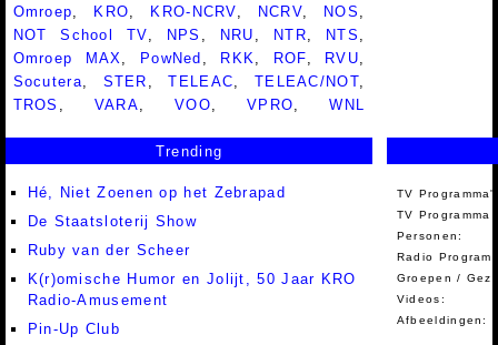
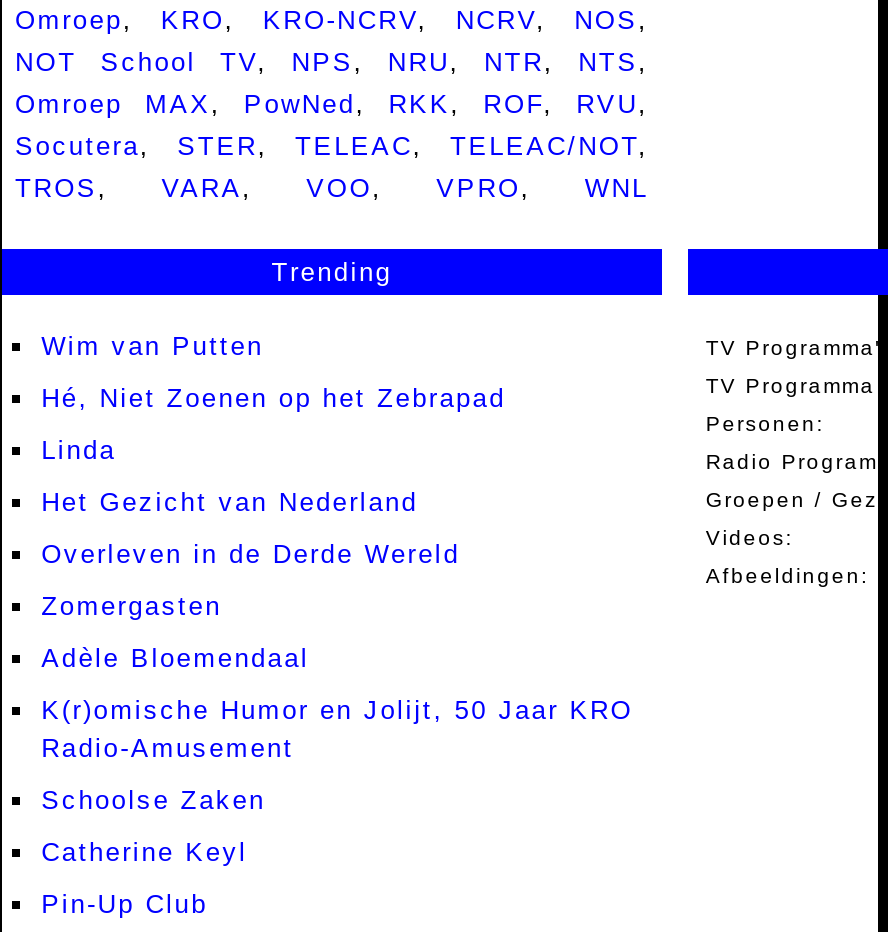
+ Wim van Putten

- De Staatsloterij Show
- Ruby van der Scheer
+ Linda
+ Het Gezicht van Nederland
+ Overleven in de Derde Wereld
+ Zomergasten
+ Adèle Bloemendaal

+ Schoolse Zaken
+ Catherine Keyl
